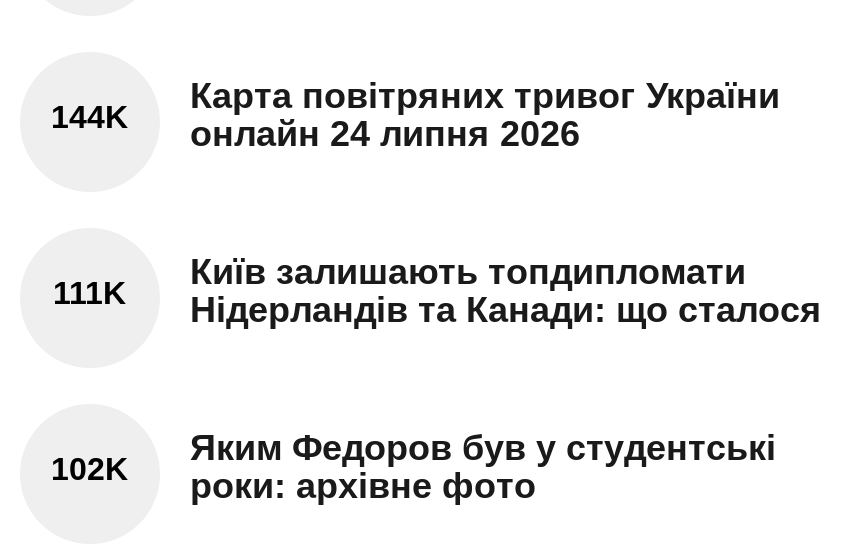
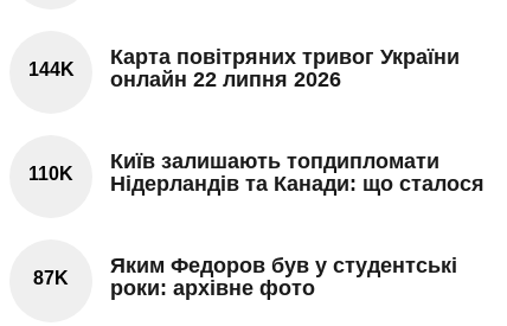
- 144K онлайн 24 липня 2026
+ 144K онлайн 22 липня 2026

- 111K Нідерландів та Канади: що сталося
+ 110K Нідерландів та Канади: що сталося

- 102K
+ 87K
